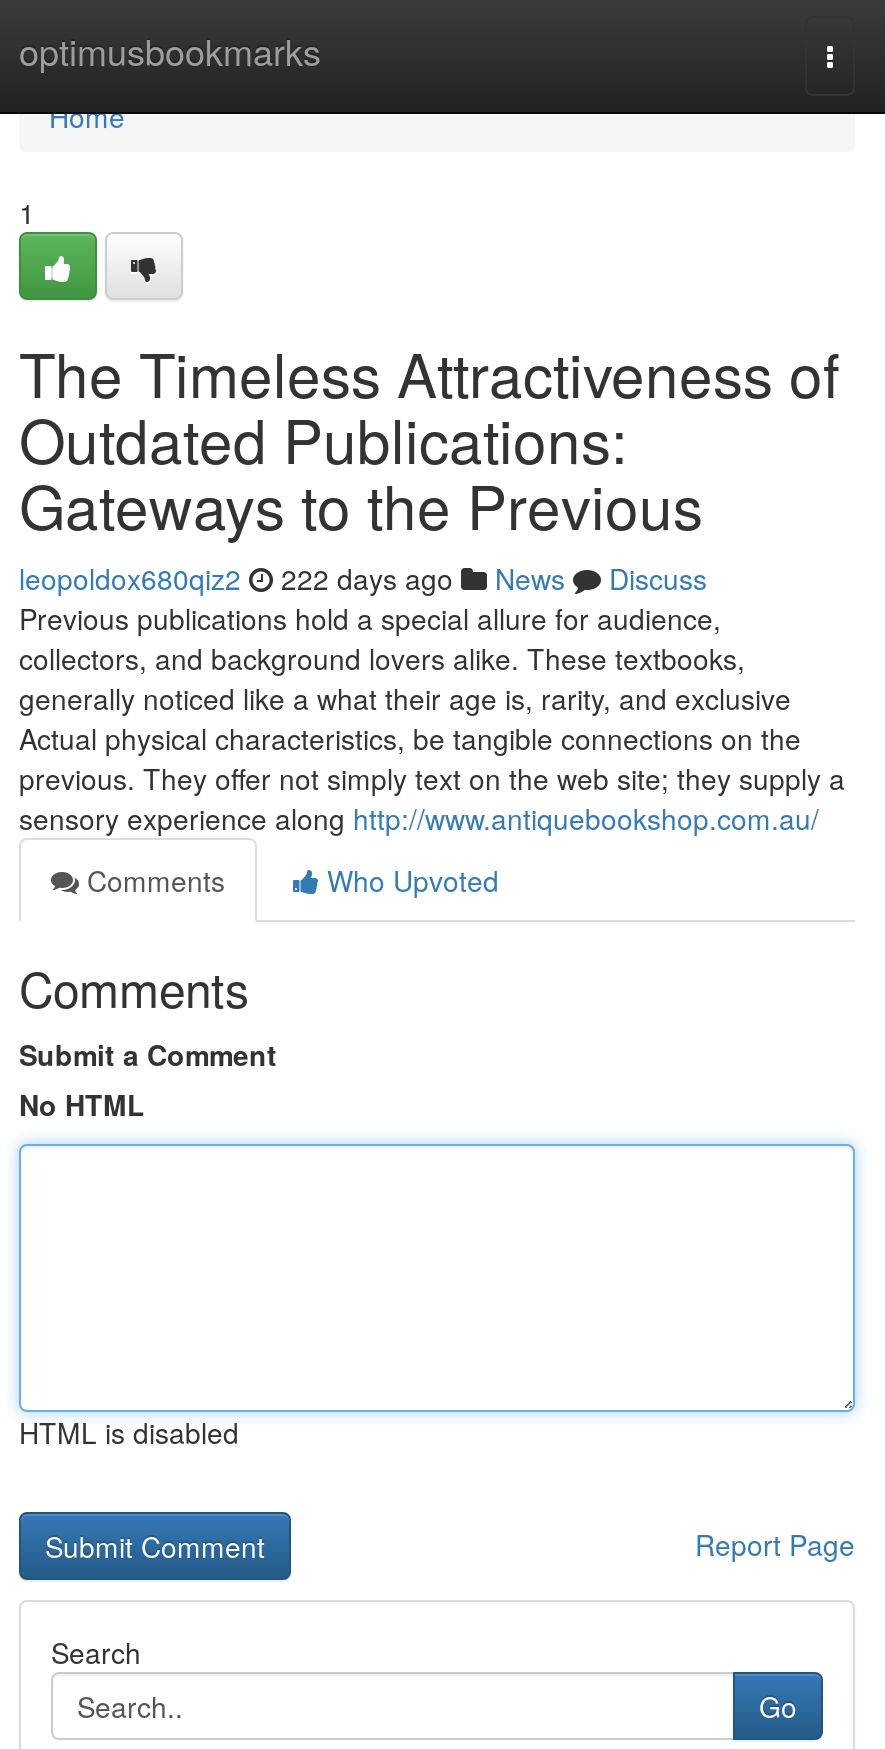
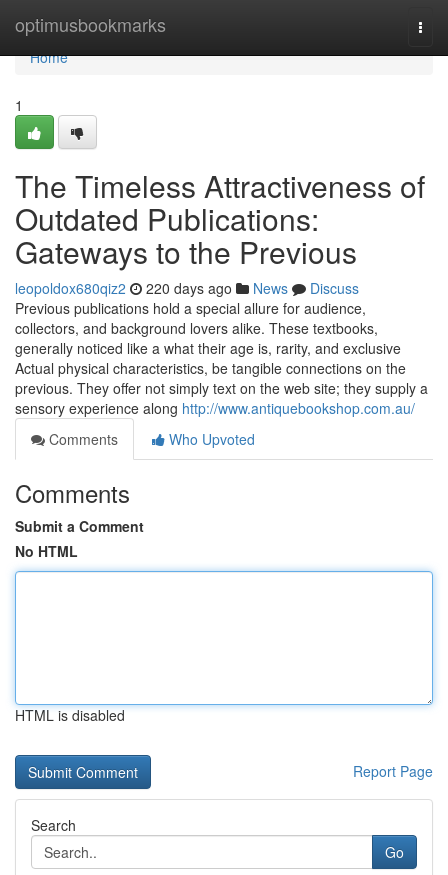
- leopoldox680qiz2 222 days ago News Discuss
+ leopoldox680qiz2 220 days ago News Discuss
